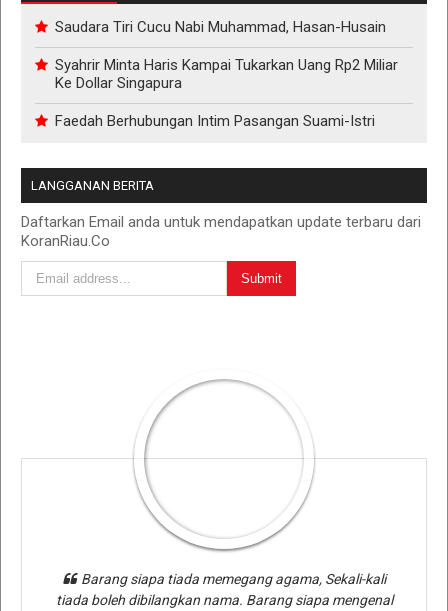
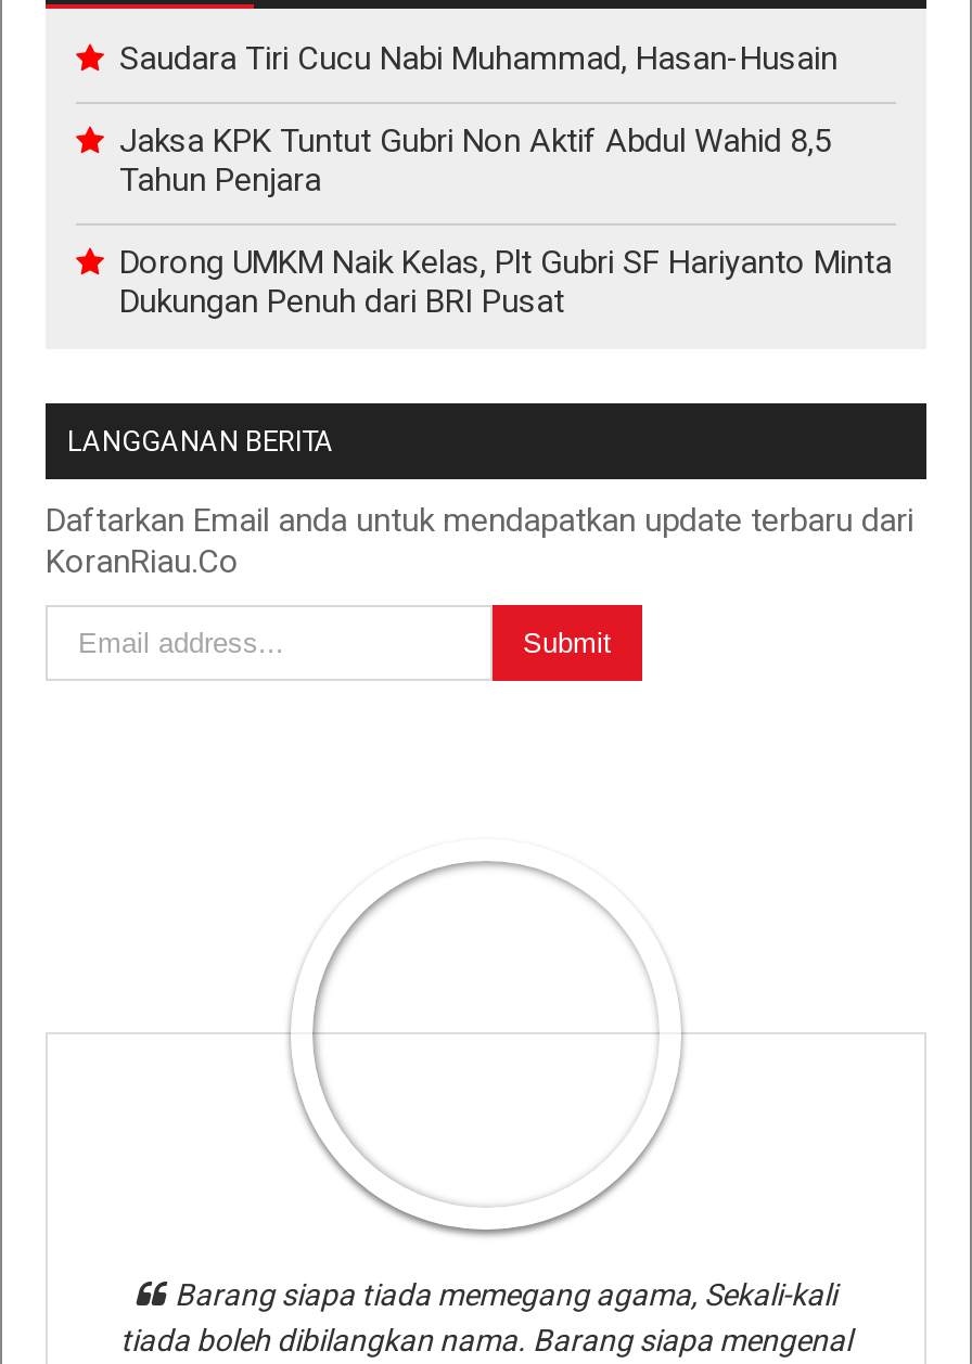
- Syahrir Minta Haris Kampai Tukarkan Uang Rp2 Miliar
- Ke Dollar Singapura
+ Jaksa KPK Tuntut Gubri Non Aktif Abdul Wahid 8,5
+ Tahun Penjara

- Faedah Berhubungan Intim Pasangan Suami-Istri
+ Dorong UMKM Naik Kelas, Plt Gubri SF Hariyanto Minta
+ Dukungan Penuh dari BRI Pusat
